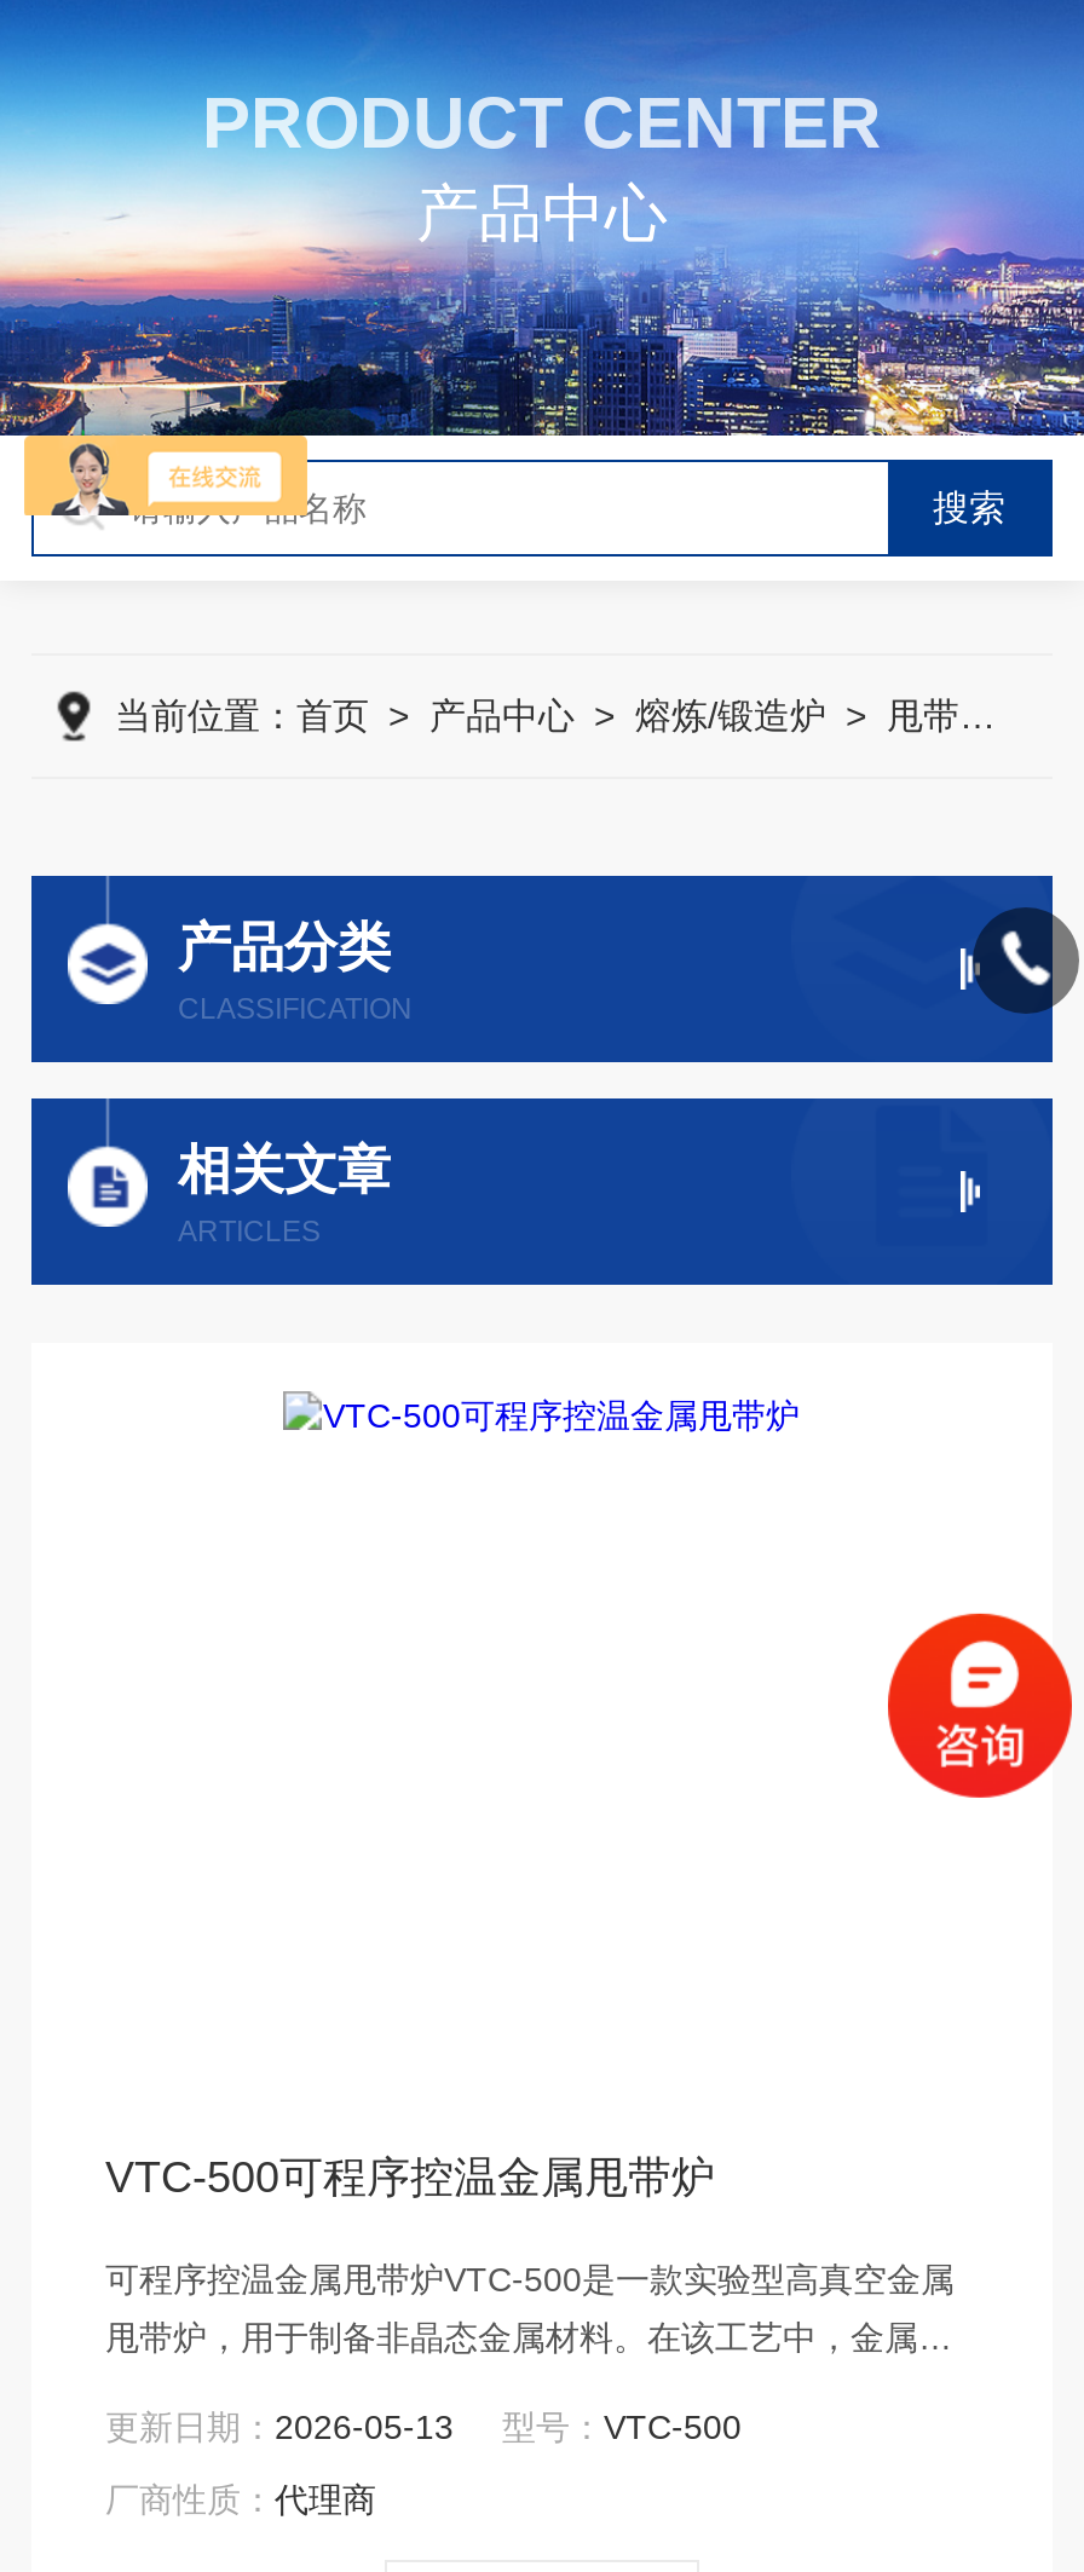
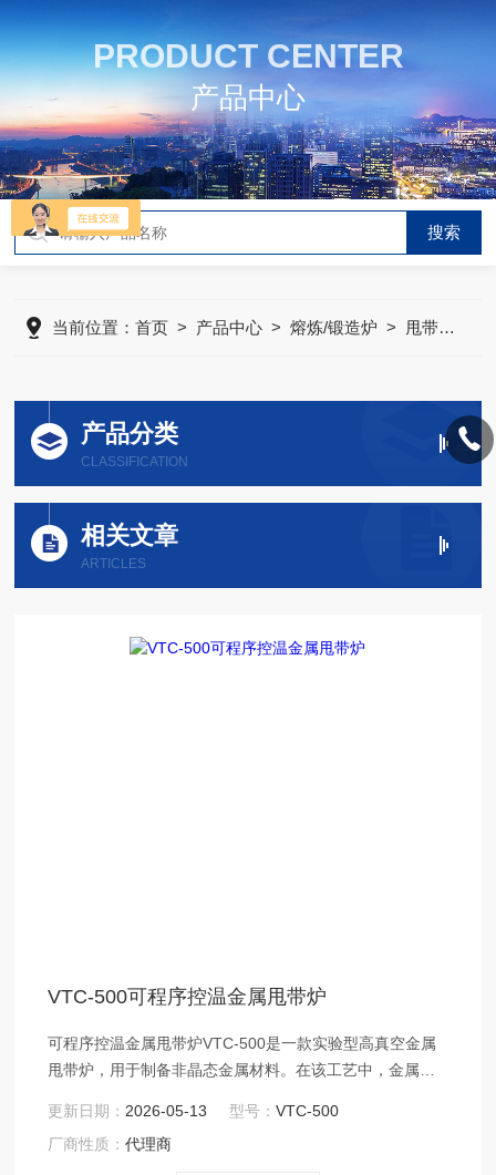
- [image]
